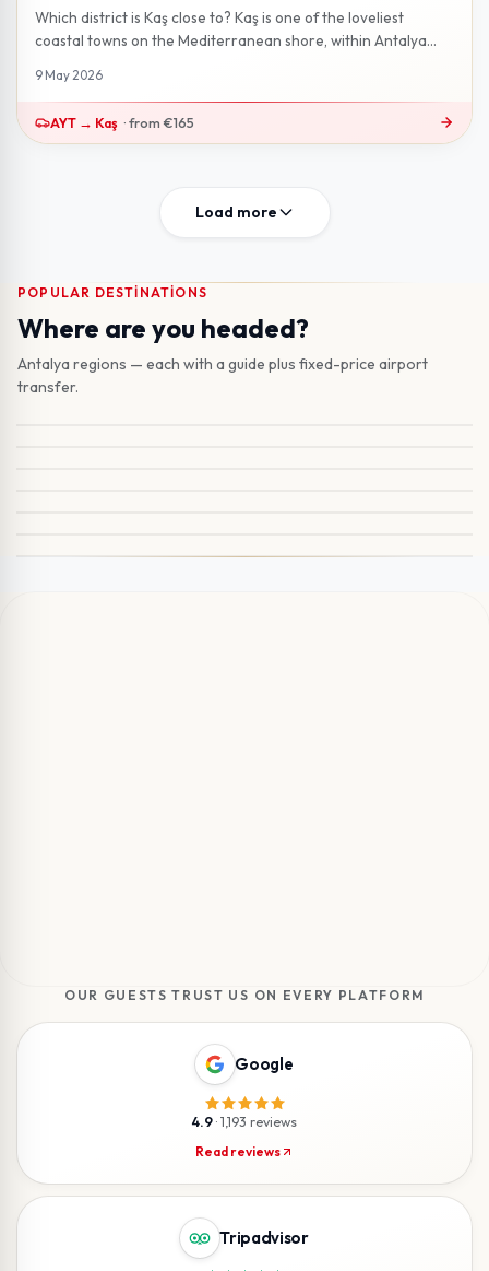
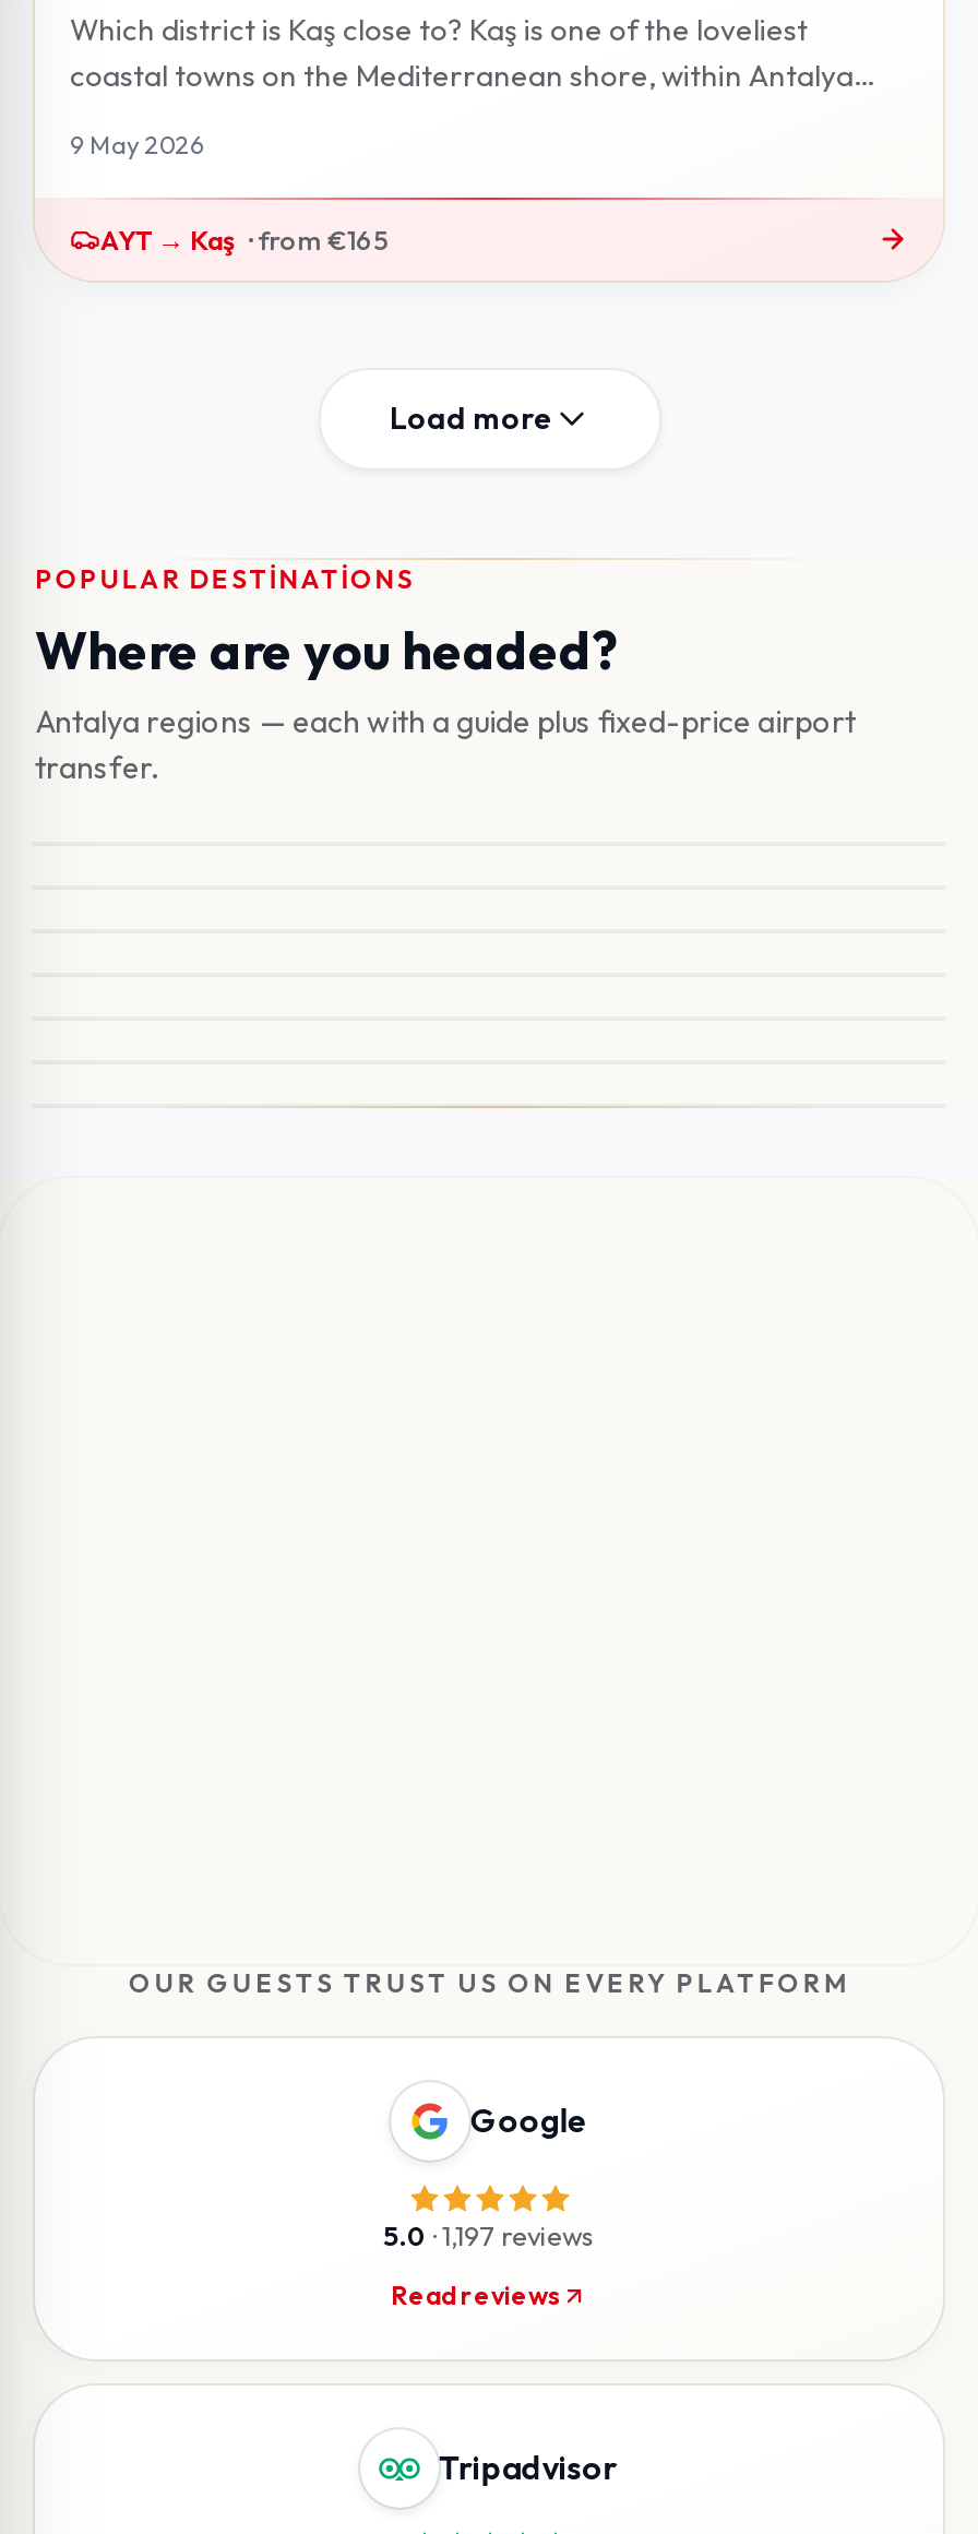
- 4.9 · 1,193 reviews
+ 5.0 · 1,197 reviews
